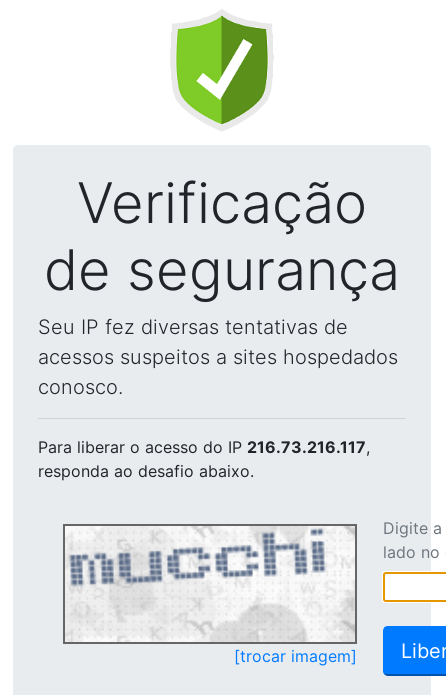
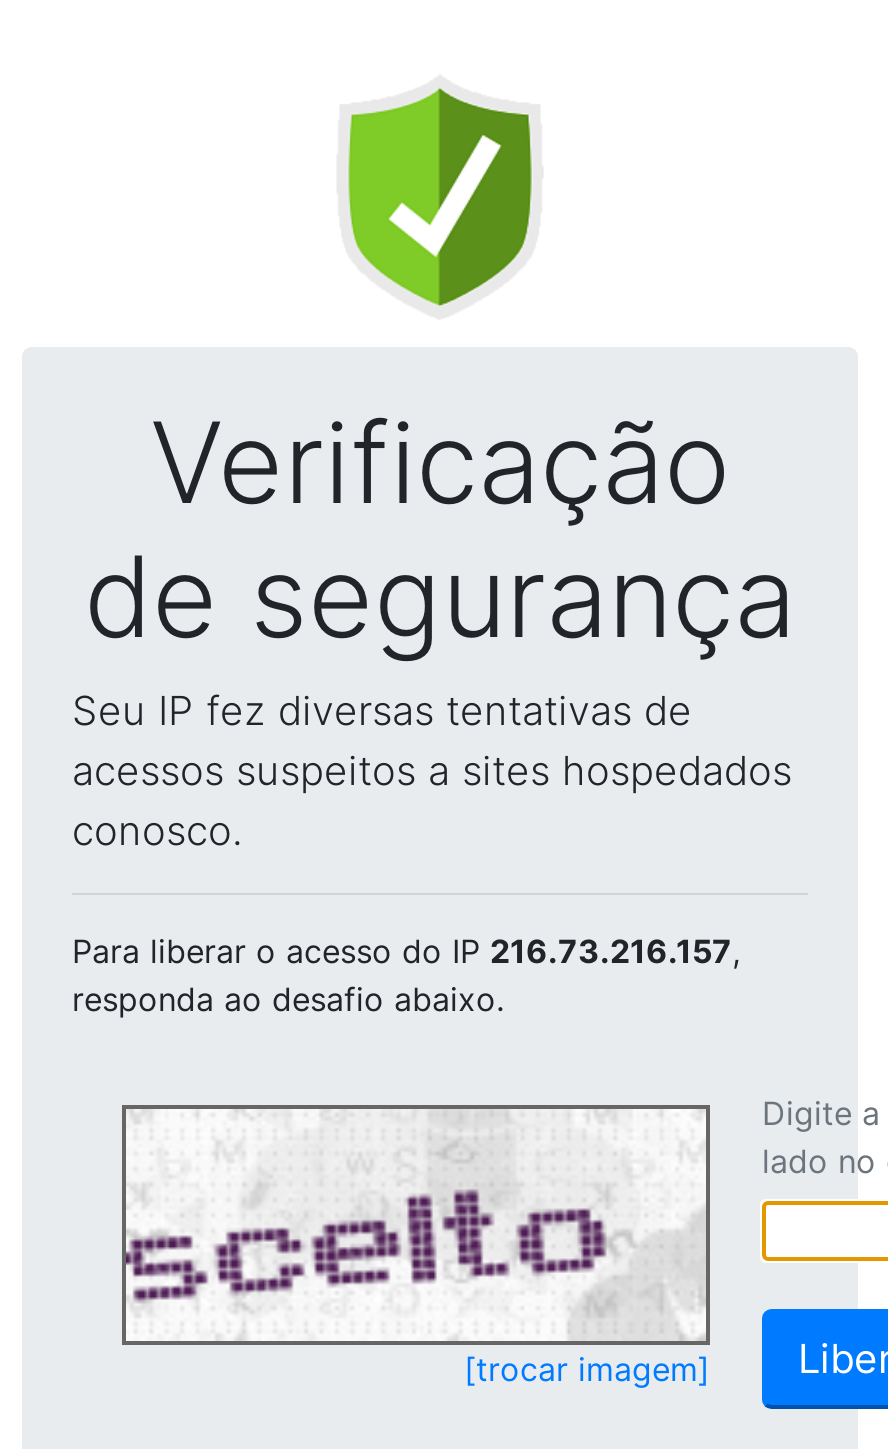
- Para liberar o acesso do IP 216.73.216.117,
+ Para liberar o acesso do IP 216.73.216.157,

- [image]
+ [image]
